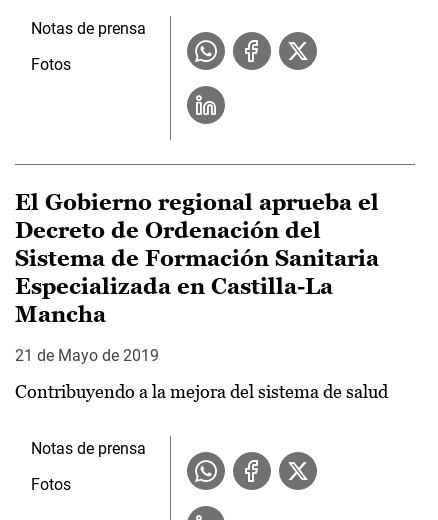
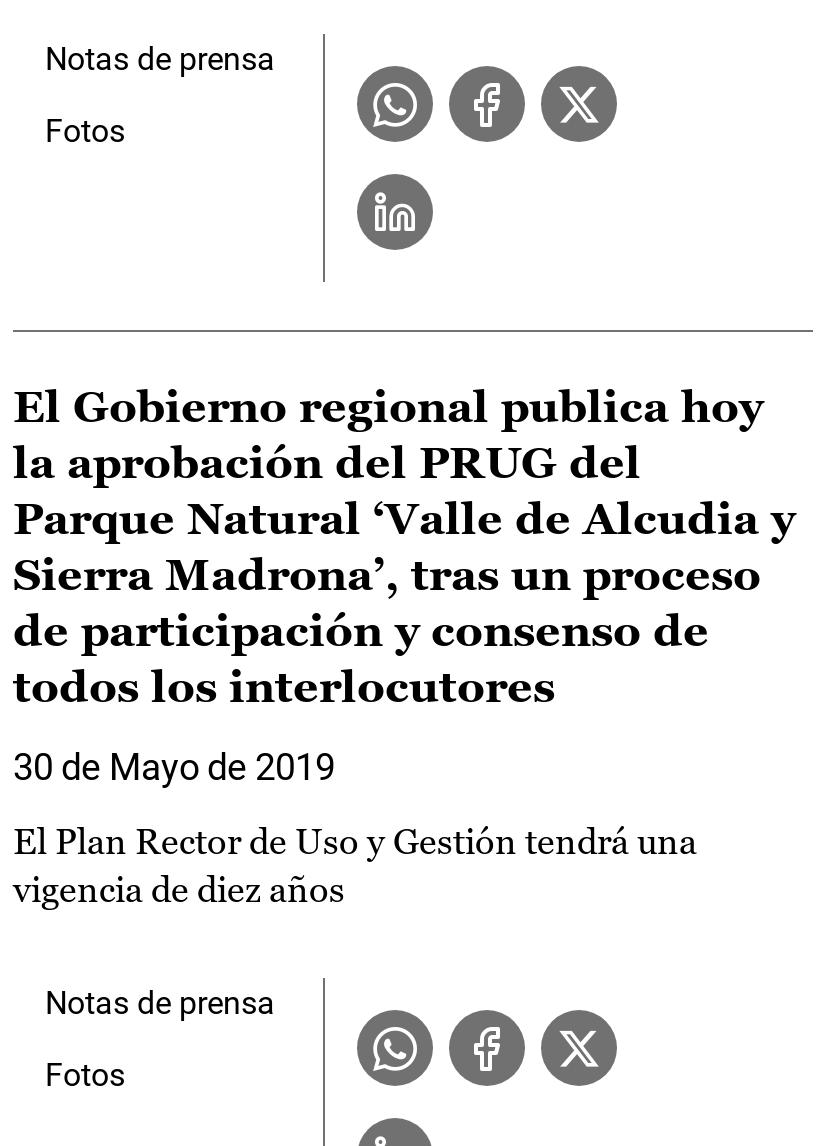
- El Gobierno regional aprueba el
- Decreto de Ordenación del
- Sistema de Formación Sanitaria
- Especializada en Castilla-La
- Mancha
+ El Gobierno regional publica hoy
+ la aprobación del PRUG del
+ Parque Natural ‘Valle de Alcudia y
+ Sierra Madrona’, tras un proceso
+ de participación y consenso de
+ todos los interlocutores

- 21 de Mayo de 2019
+ 30 de Mayo de 2019

- Contribuyendo a la mejora del sistema de salud
+ El Plan Rector de Uso y Gestión tendrá una
+ vigencia de diez años
